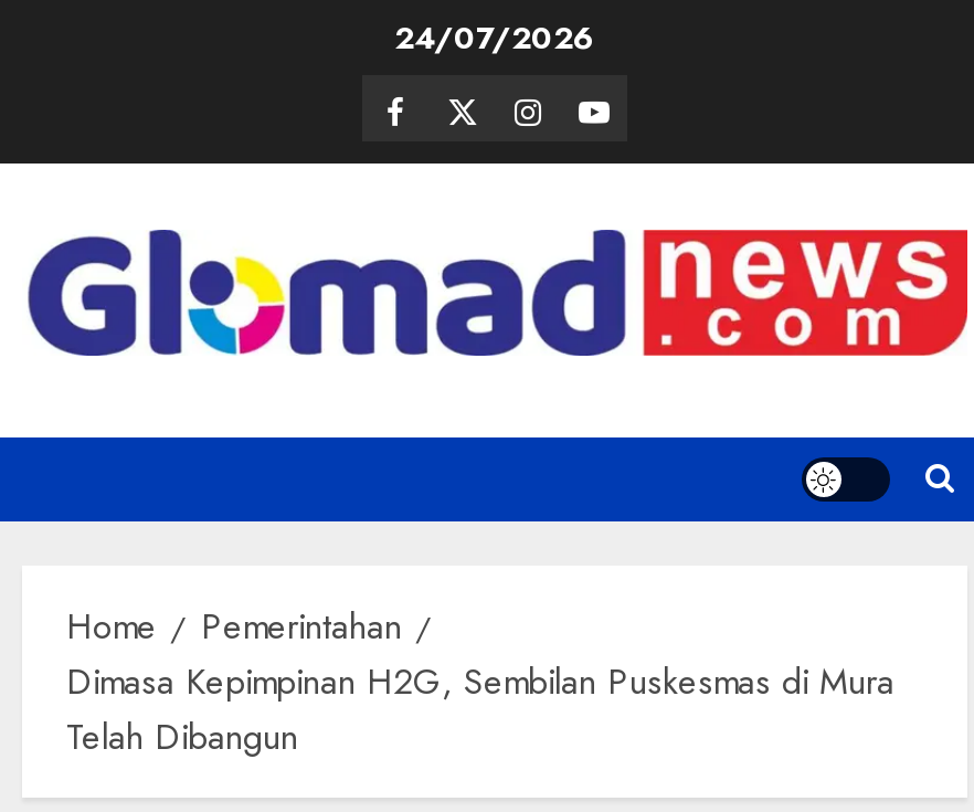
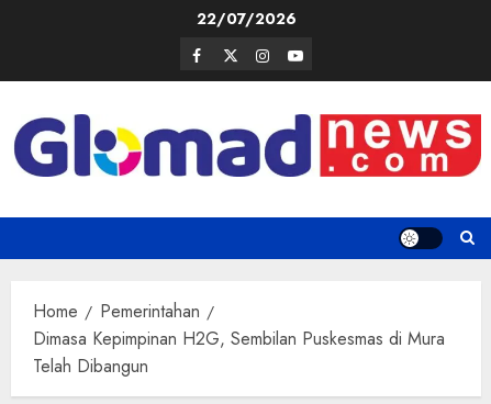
- 24/07/2026
+ 22/07/2026
